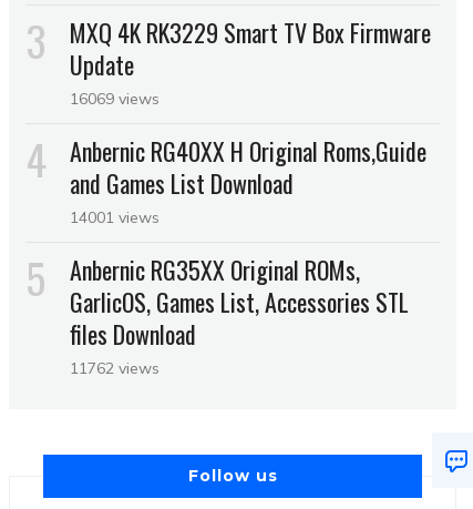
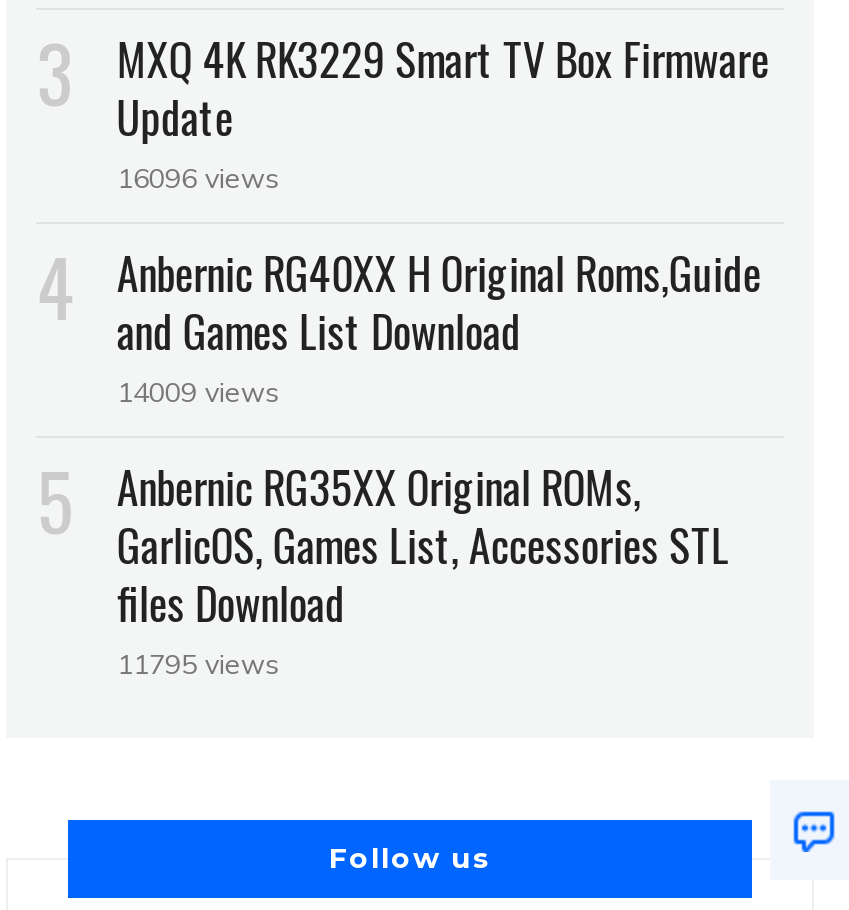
- 16069 views
+ 16096 views

- 14001 views
+ 14009 views

- 11762 views
+ 11795 views
